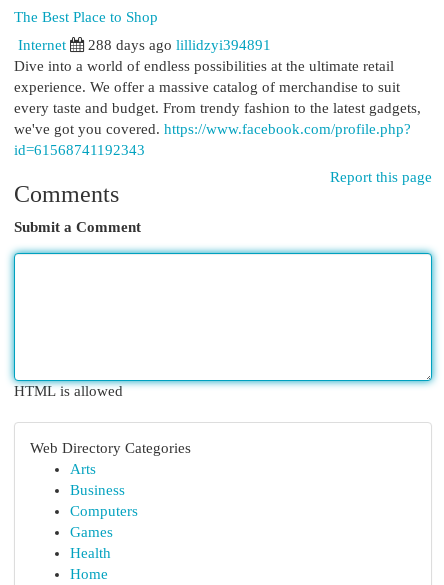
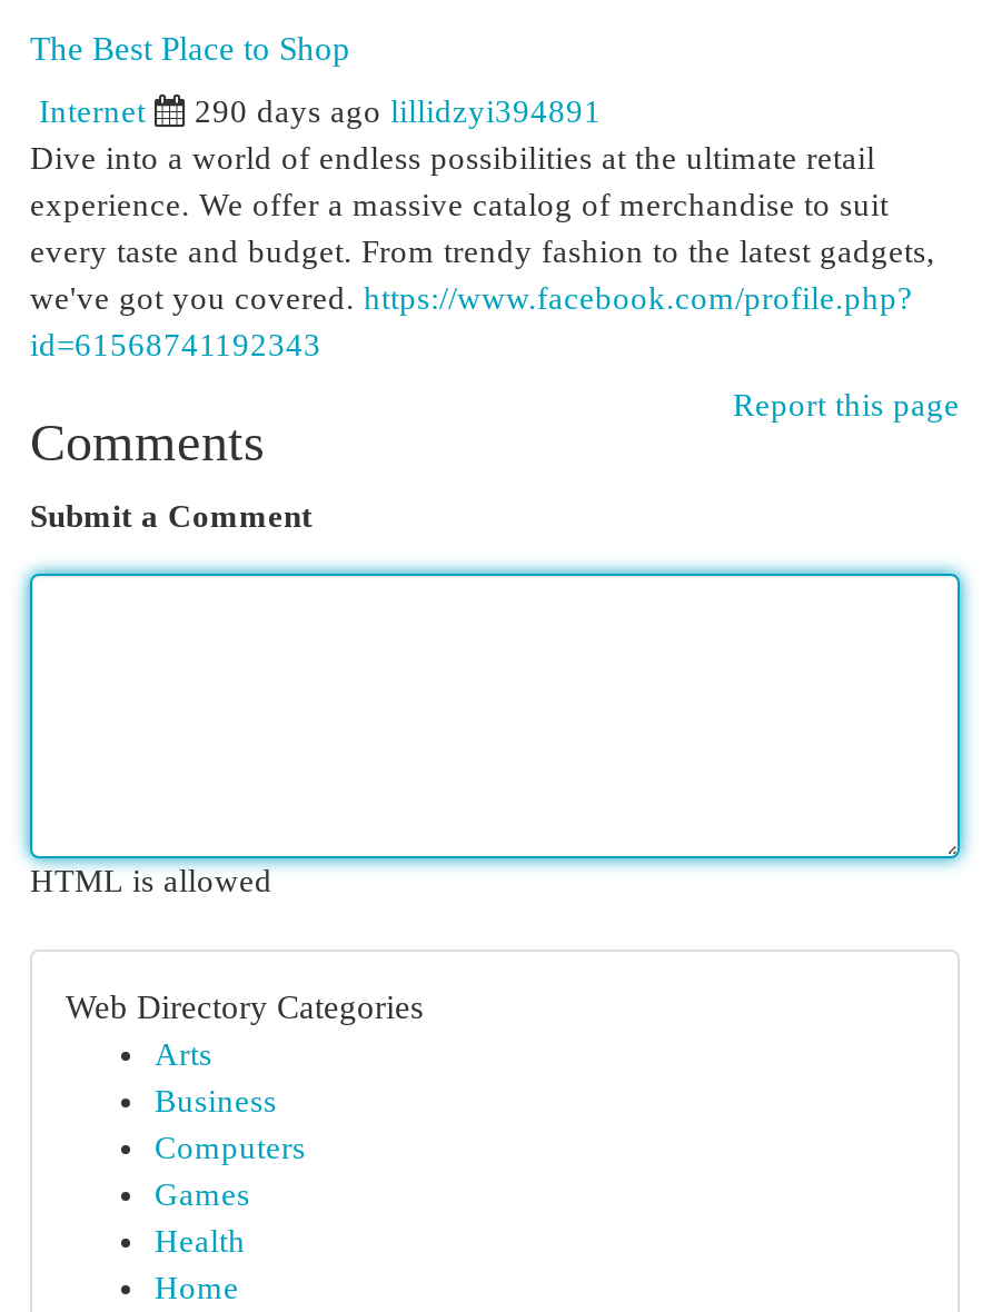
- 288 days ago lillidzyi394891
+ 290 days ago lillidzyi394891
